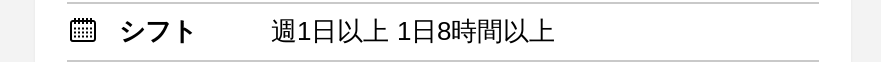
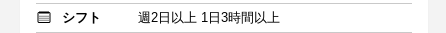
- 週1日以上 1日8時間以上
+ 週2日以上 1日3時間以上
